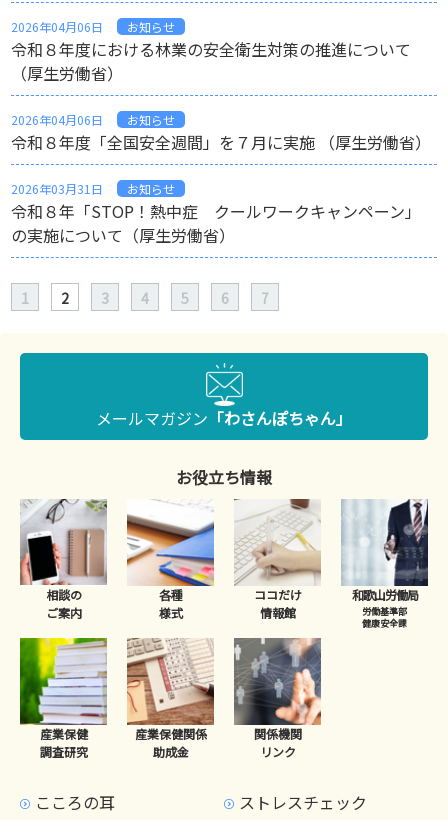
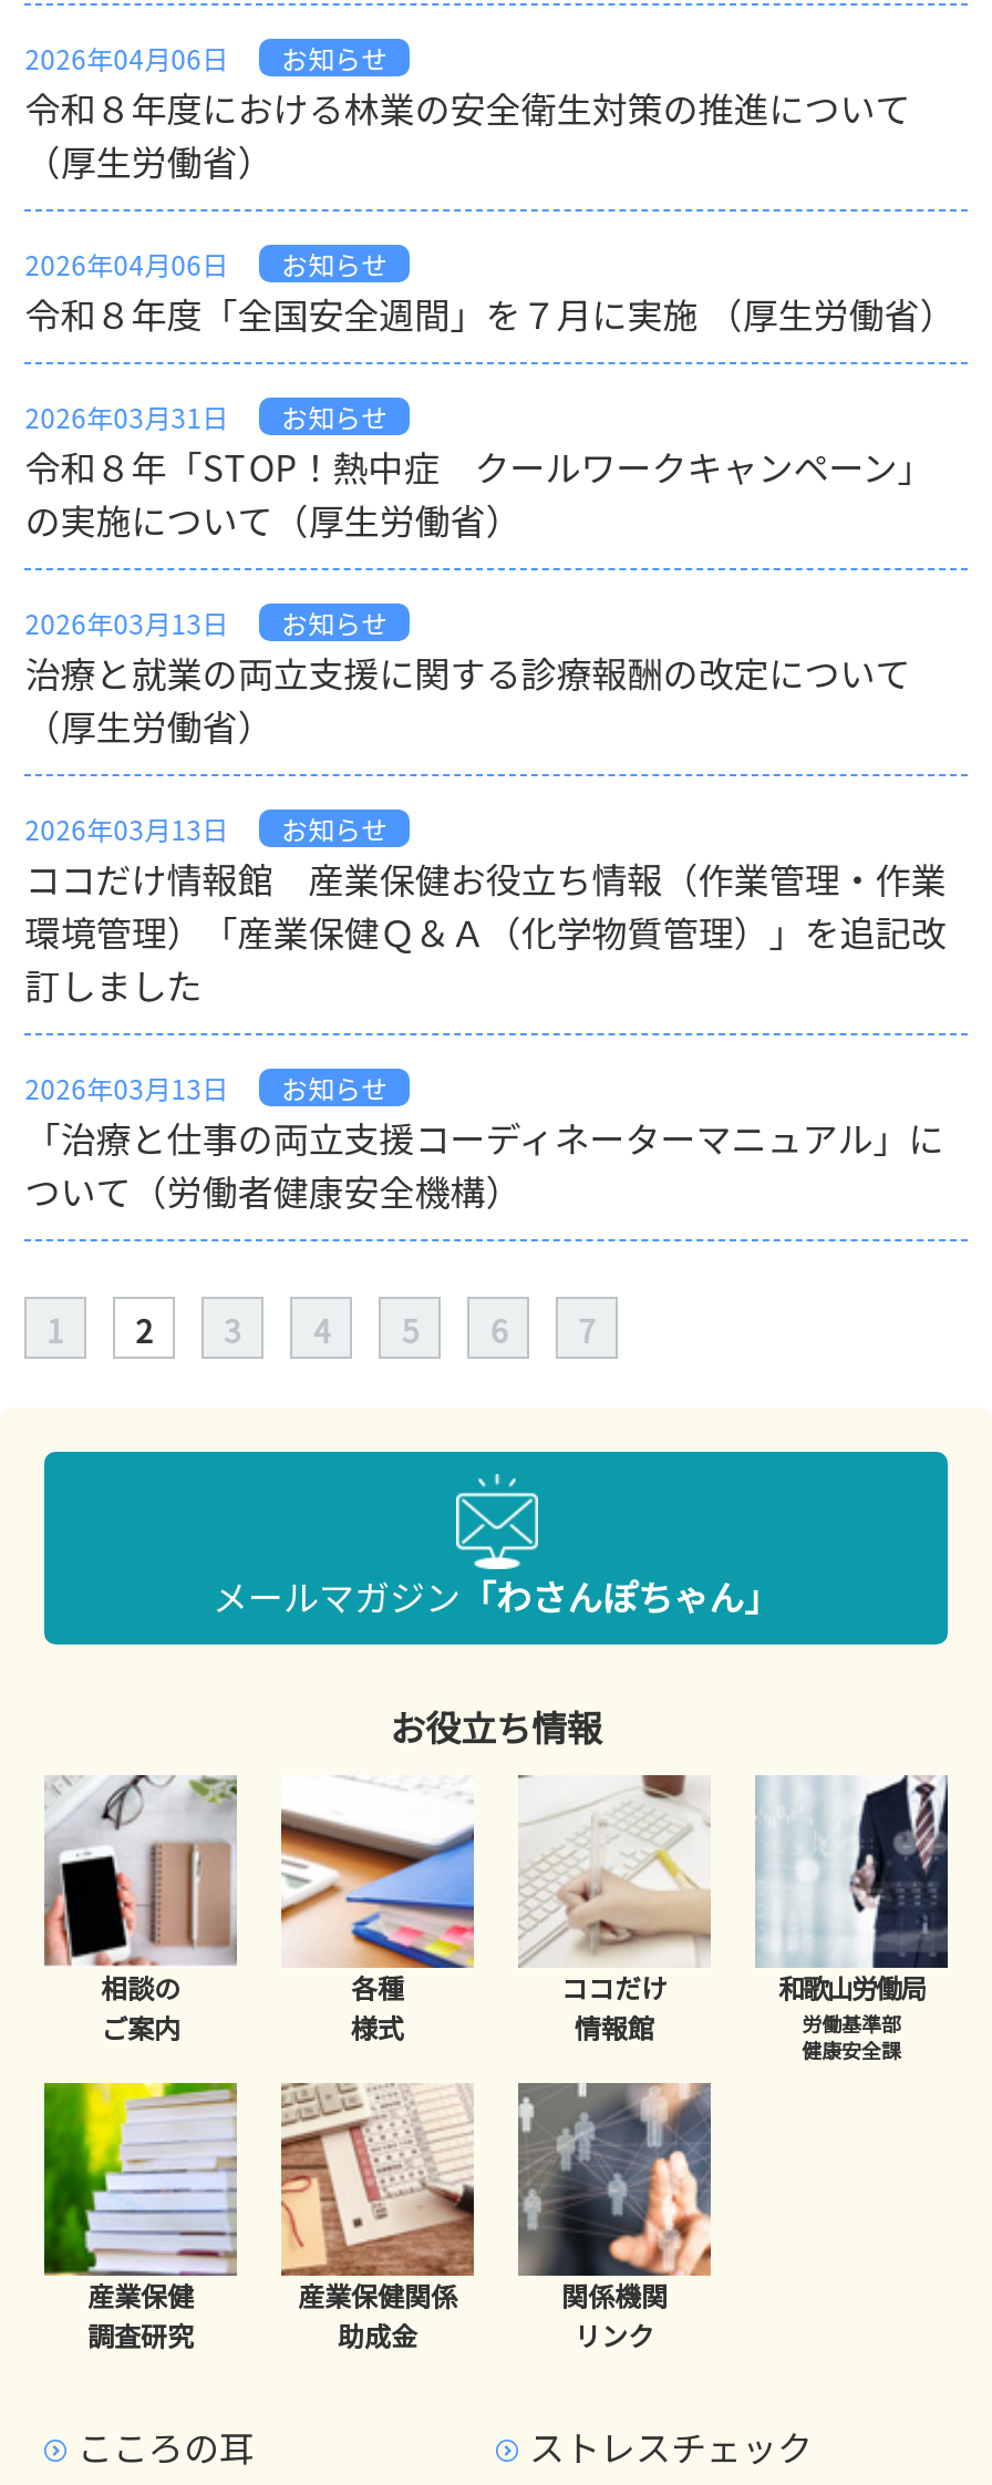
+ 2026年03月13日
+ お知らせ
+ 治療と就業の両立支援に関する診療報酬の改定について
+ （厚生労働省）
+ 2026年03月13日
+ お知らせ
+ ココだけ情報館 産業保健お役立ち情報（作業管理・作業
+ 環境管理）「産業保健Ｑ＆Ａ（化学物質管理）」を追記改
+ 訂しました
+ 2026年03月13日
+ お知らせ
+ 「治療と仕事の両立支援コーディネーターマニュアル」に
+ ついて（労働者健康安全機構）
